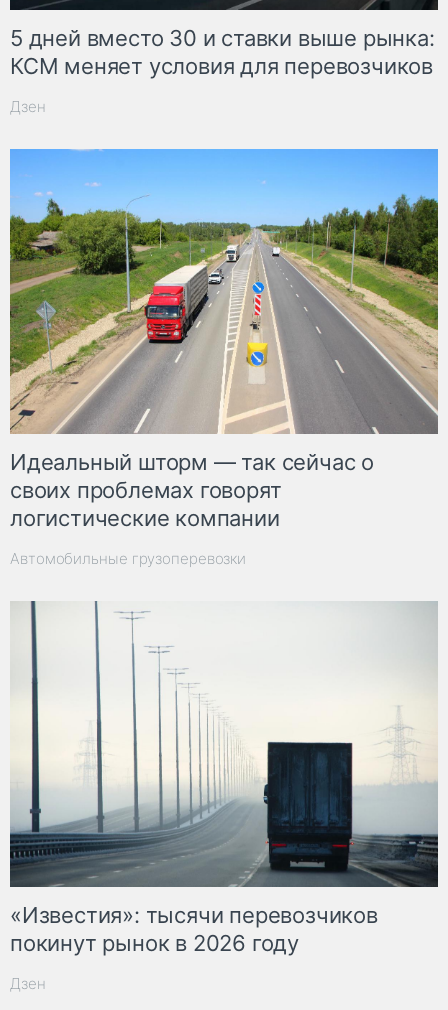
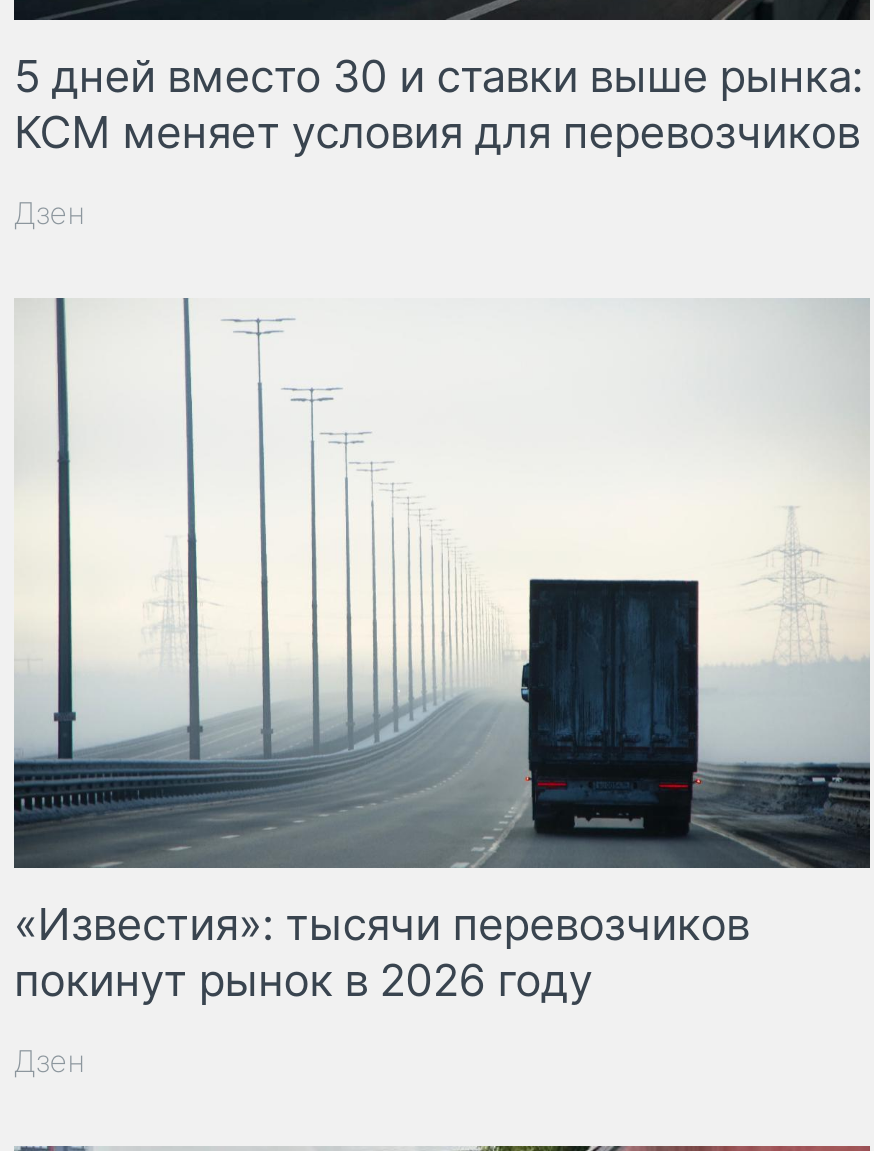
- [image]
- Идеальный шторм — так сейчас о
- своих проблемах говорят
- логистические компании
- Автомобильные грузоперевозки
